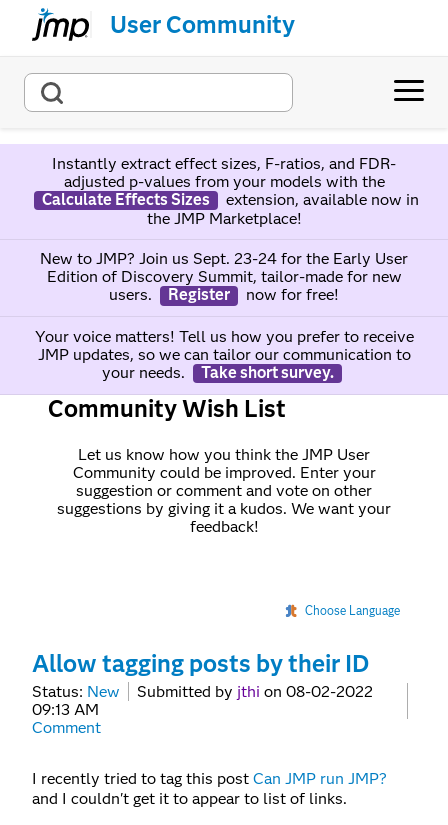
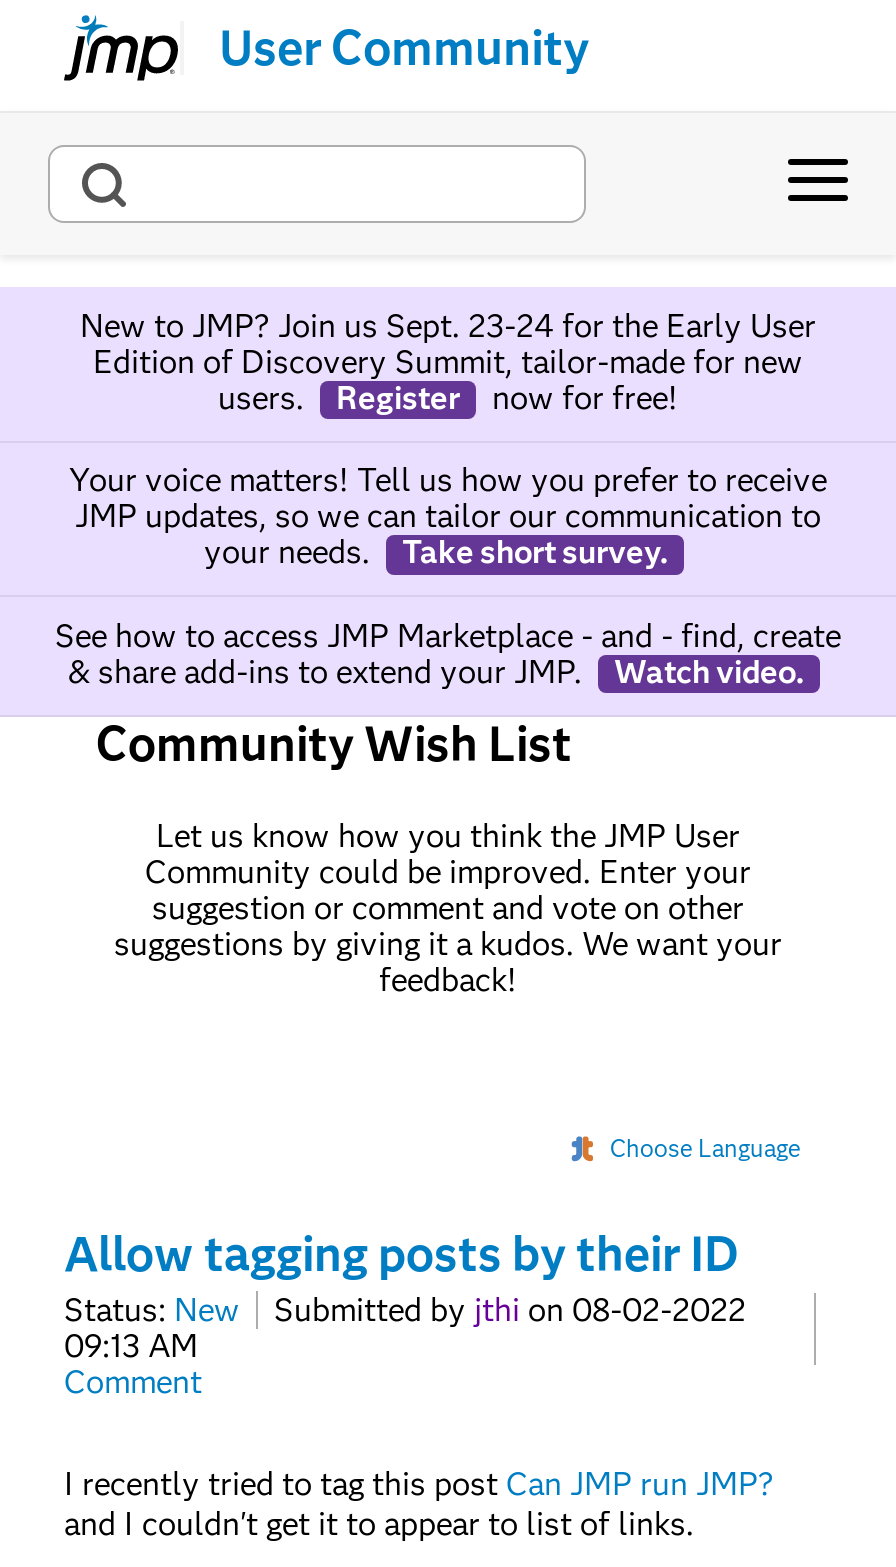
- Instantly extract effect sizes, F-ratios, and FDR-
- adjusted p-values from your models with the
- Calculate Effects Sizes
- extension, available now in
- the JMP Marketplace!

moved up: New to JMP? Join us Sept. 23-24 for the Early User | Edition of Discovery Summit, tailor-made for new | users. | ... | your needs. | Take short survey.

+ See how to access JMP Marketplace - and - find, create
+ & share add-ins to extend your JMP.
+ Watch video.
